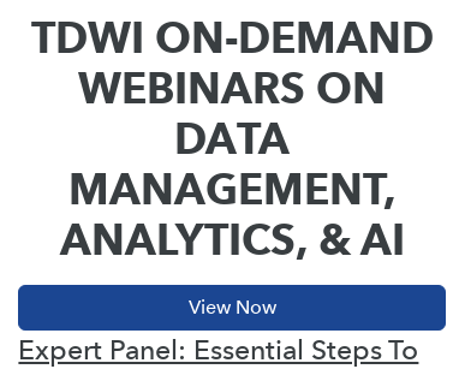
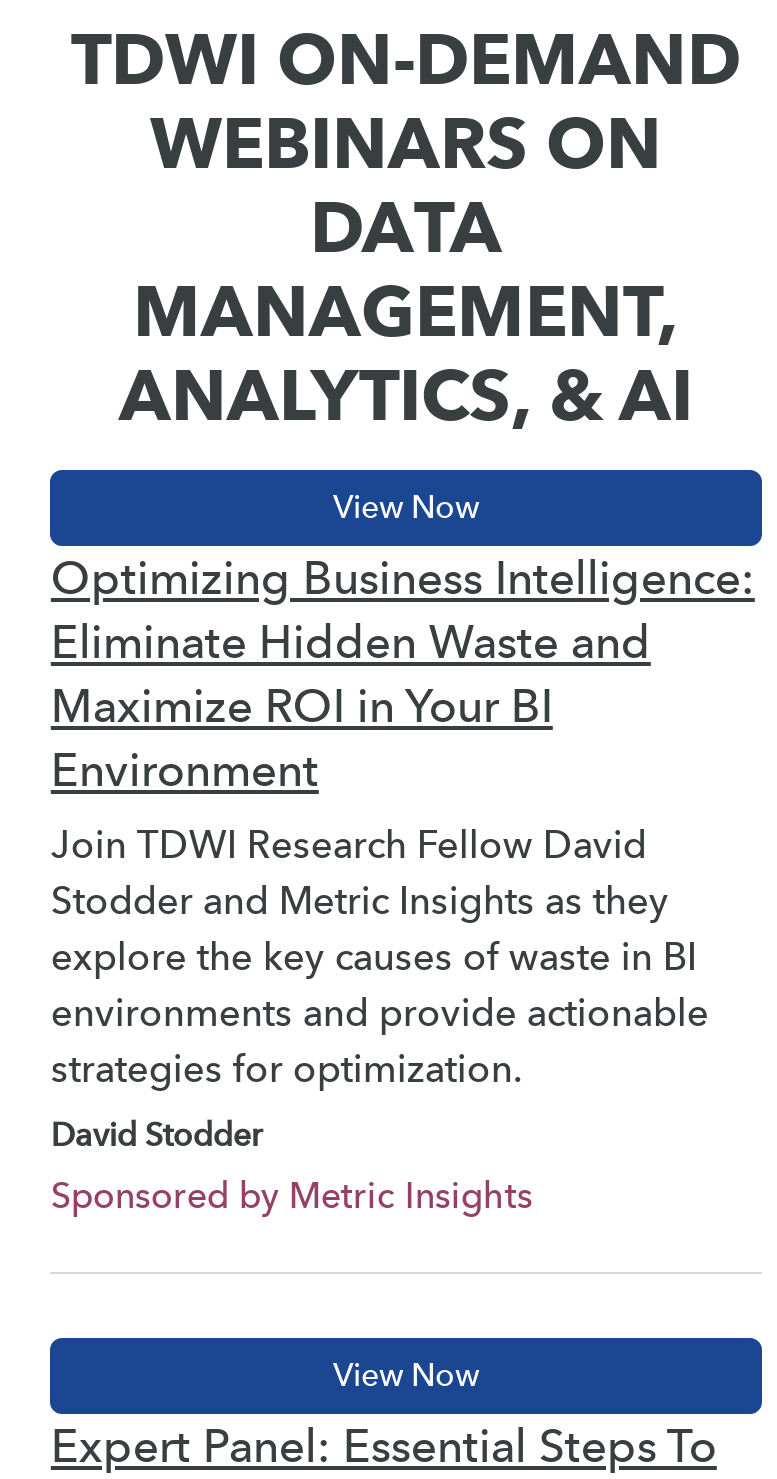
+ Optimizing Business Intelligence:
+ Eliminate Hidden Waste and
+ Maximize ROI in Your BI
+ Environment
+ Join TDWI Research Fellow David
+ Stodder and Metric Insights as they
+ explore the key causes of waste in BI
+ environments and provide actionable
+ strategies for optimization.
+ David Stodder
+ Sponsored by Metric Insights
